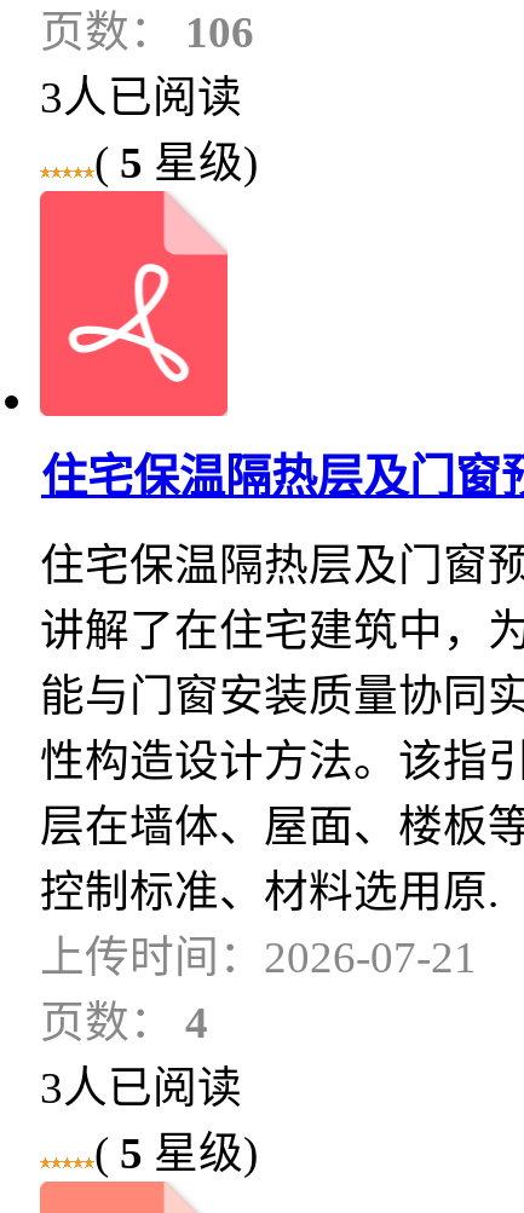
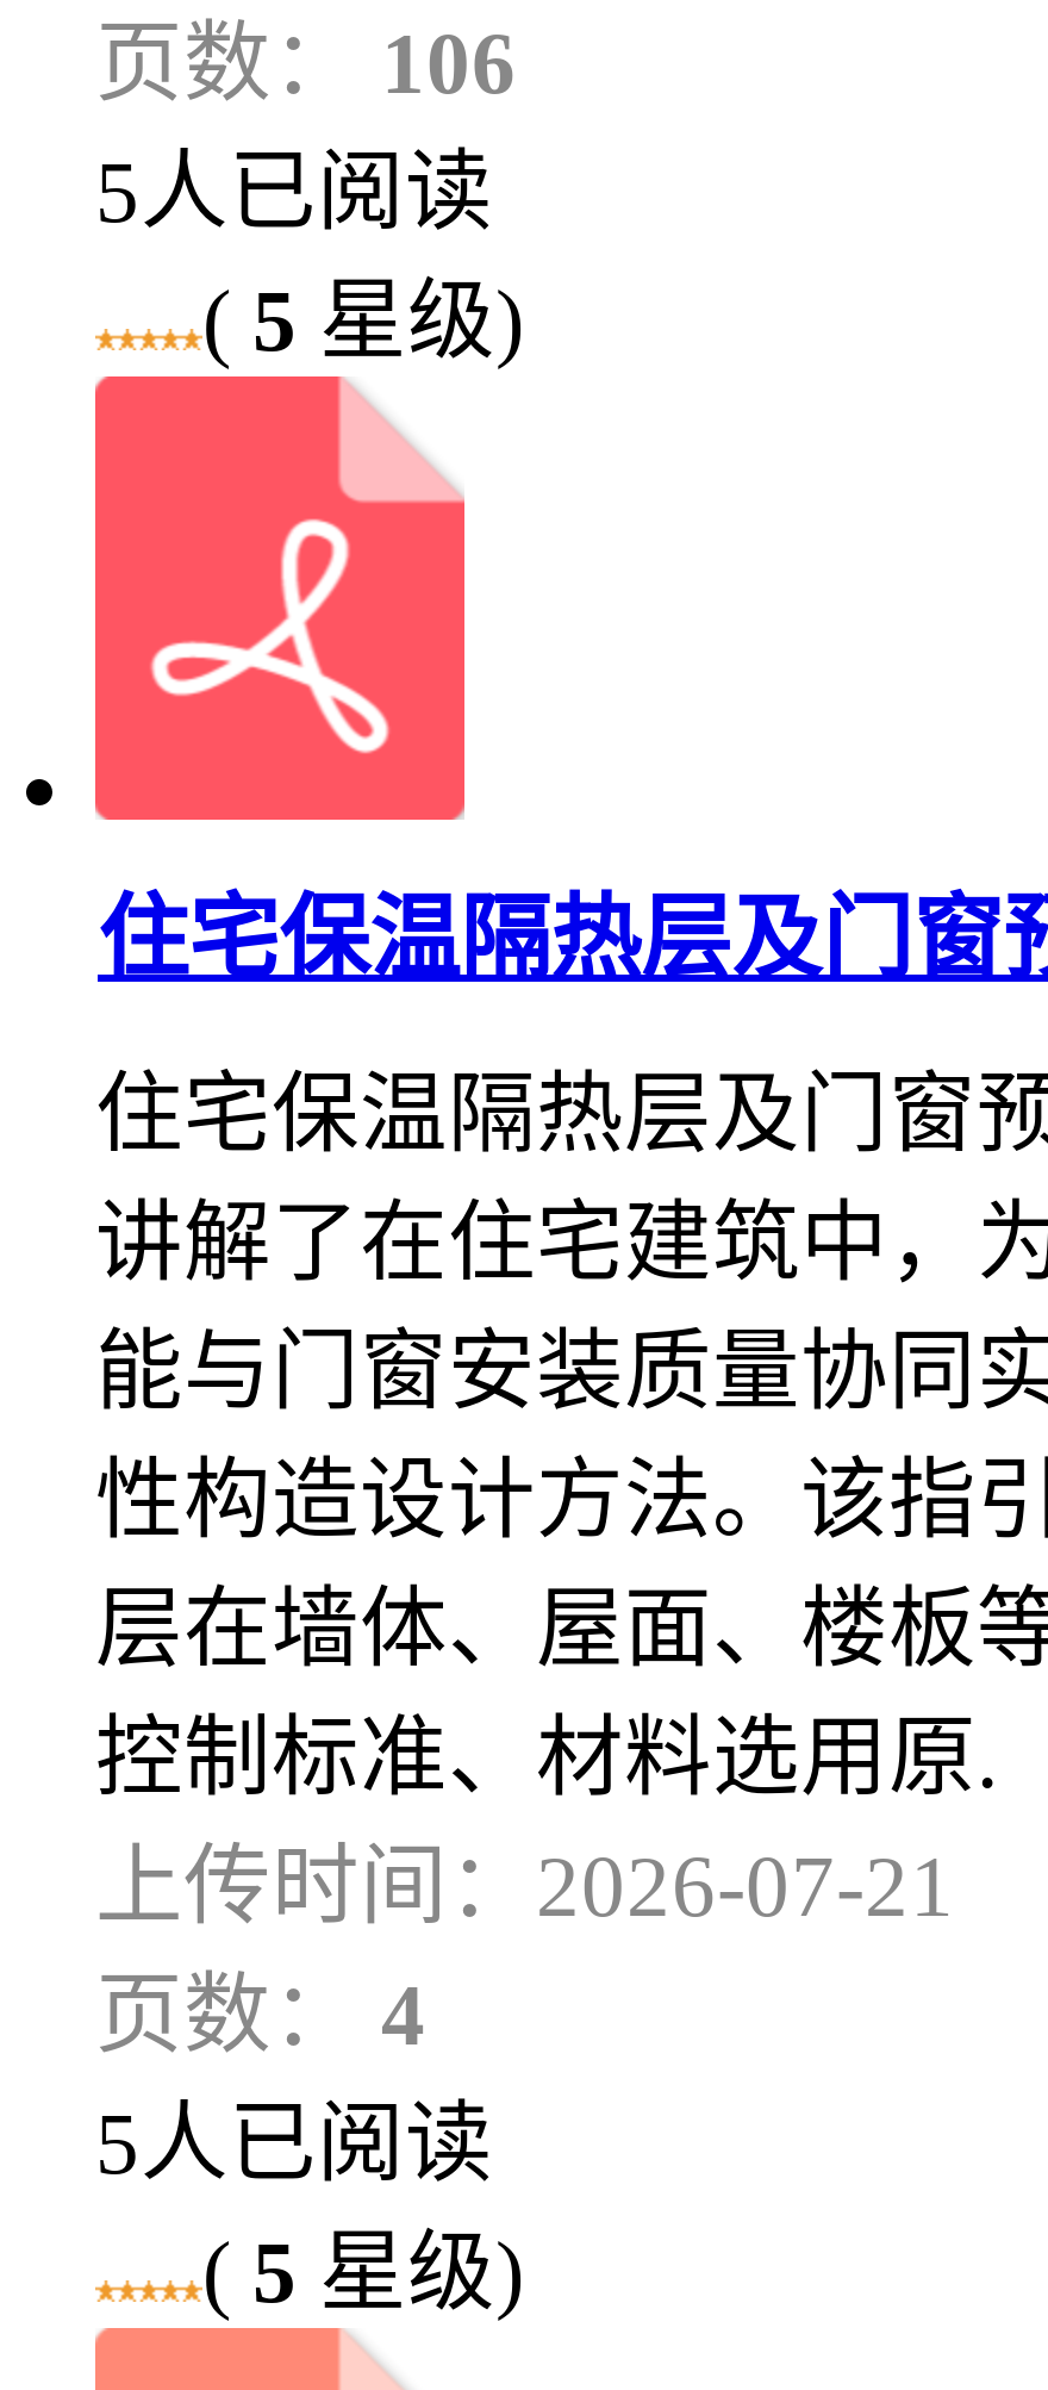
- 3人已阅读
+ 5人已阅读

- 3人已阅读
+ 5人已阅读
